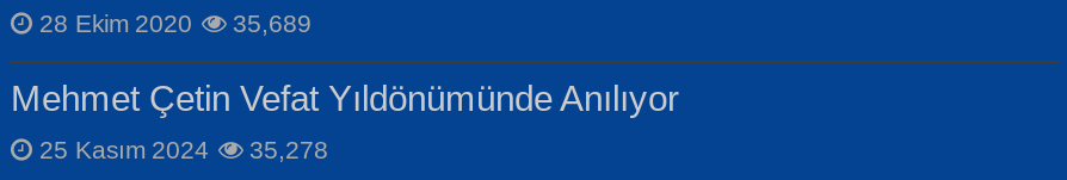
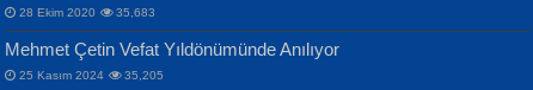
- 28 Ekim 2020 35,689
+ 28 Ekim 2020 35,683

- 25 Kasım 2024 35,278
+ 25 Kasım 2024 35,205
